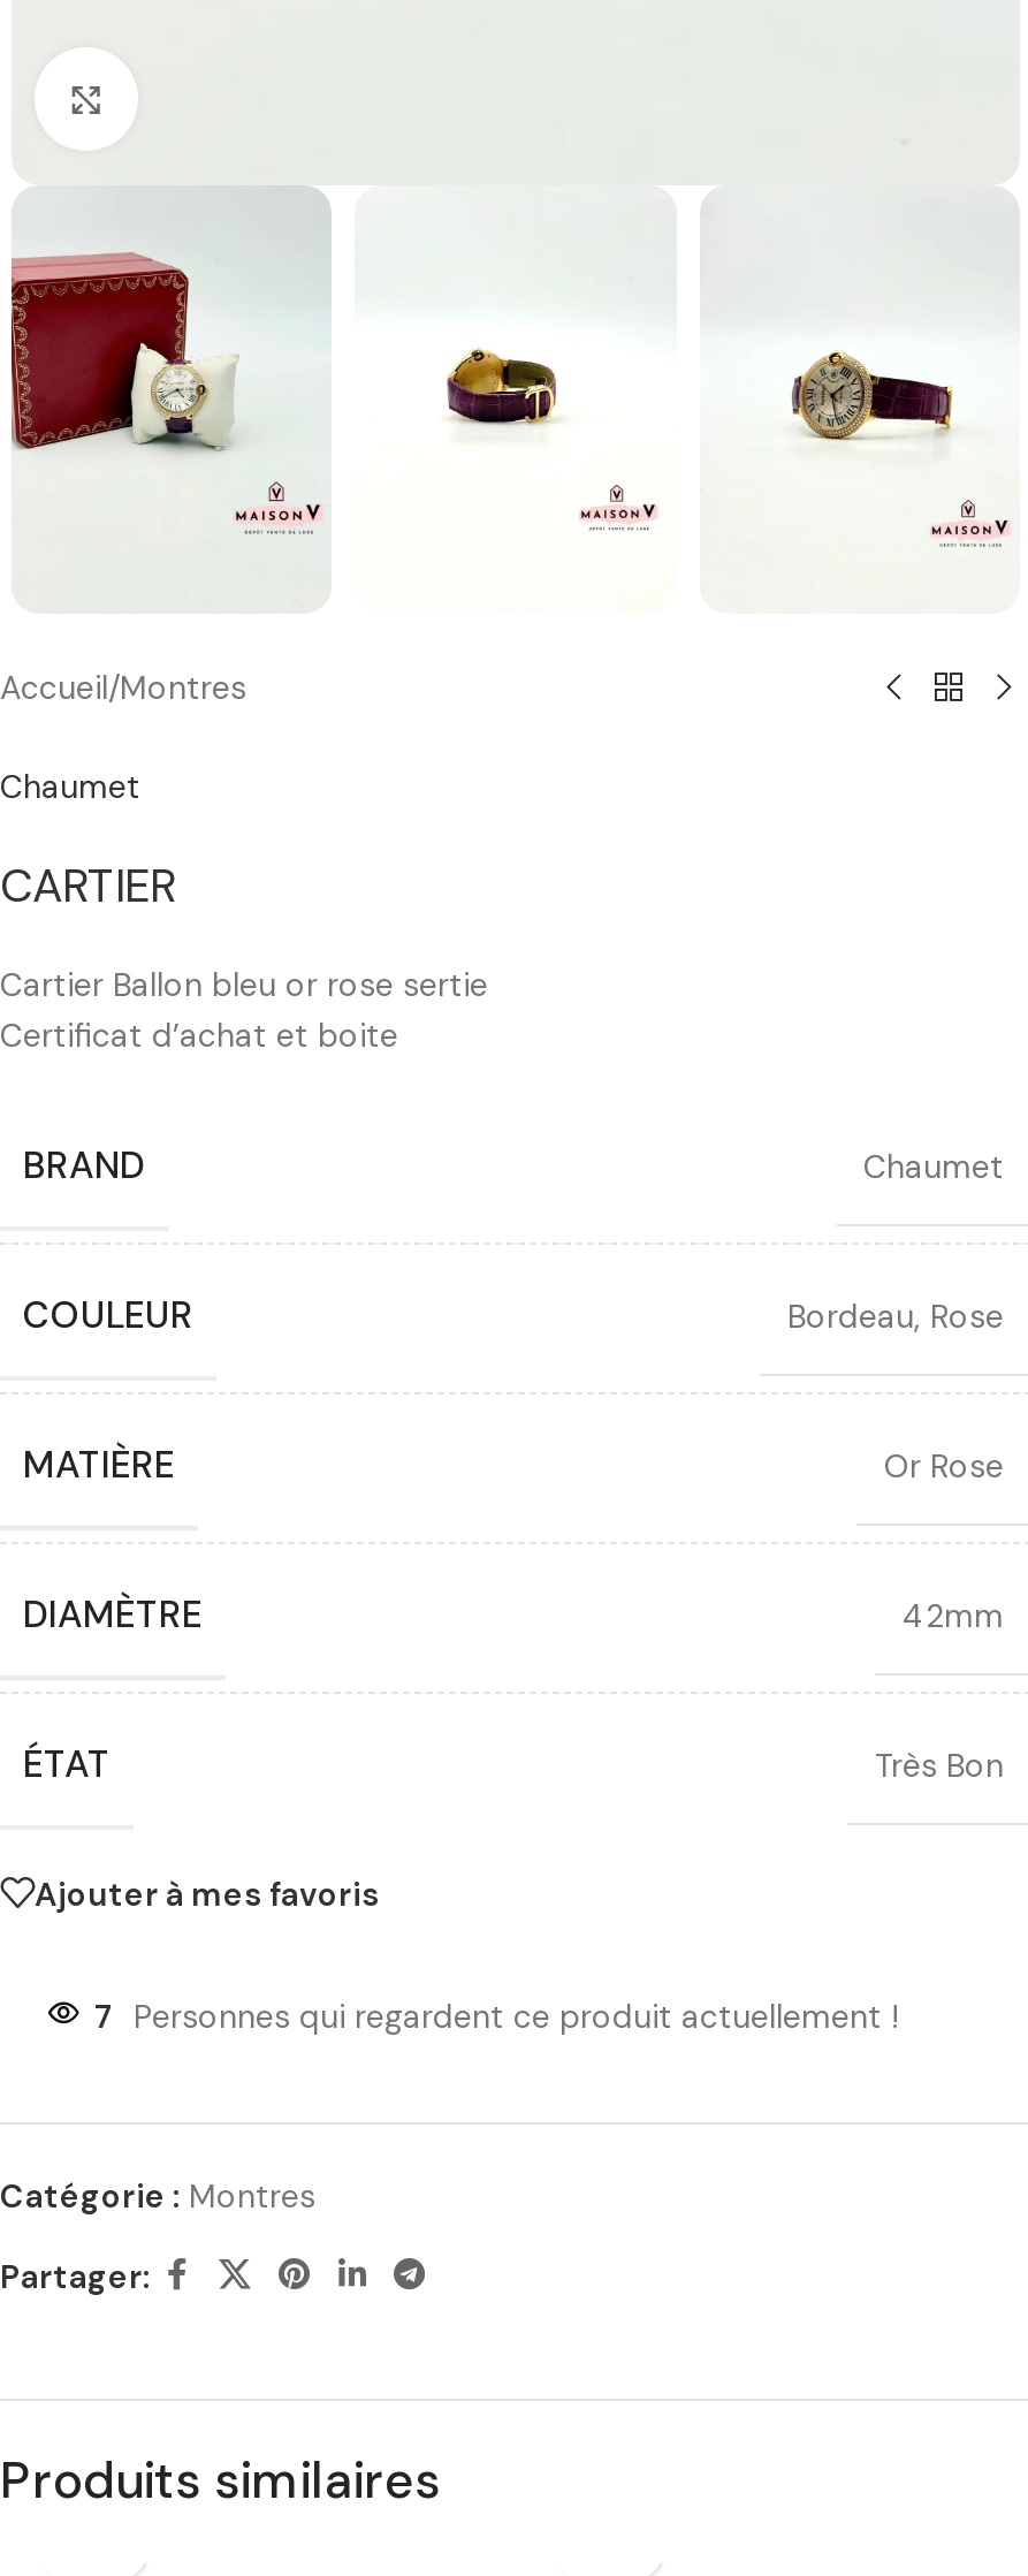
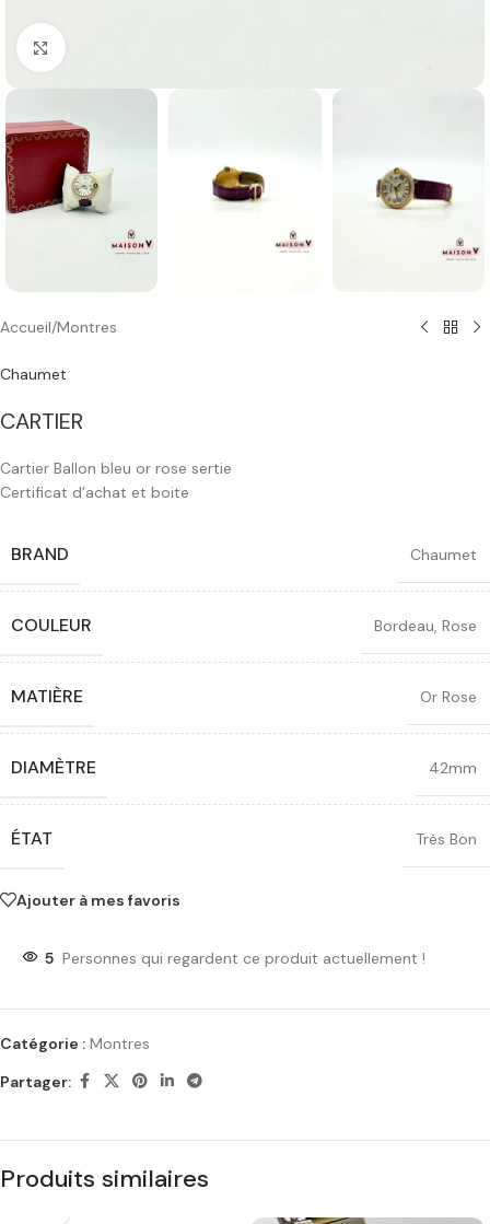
- 7 Personnes qui regardent ce produit actuellement !
+ 5 Personnes qui regardent ce produit actuellement !
